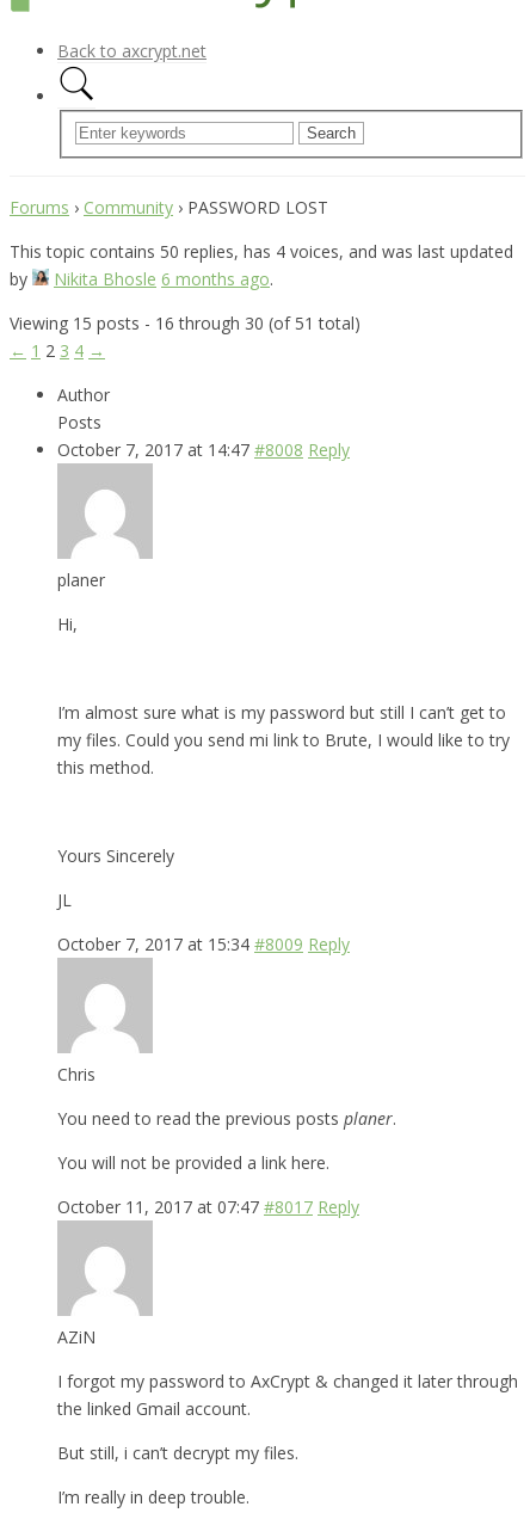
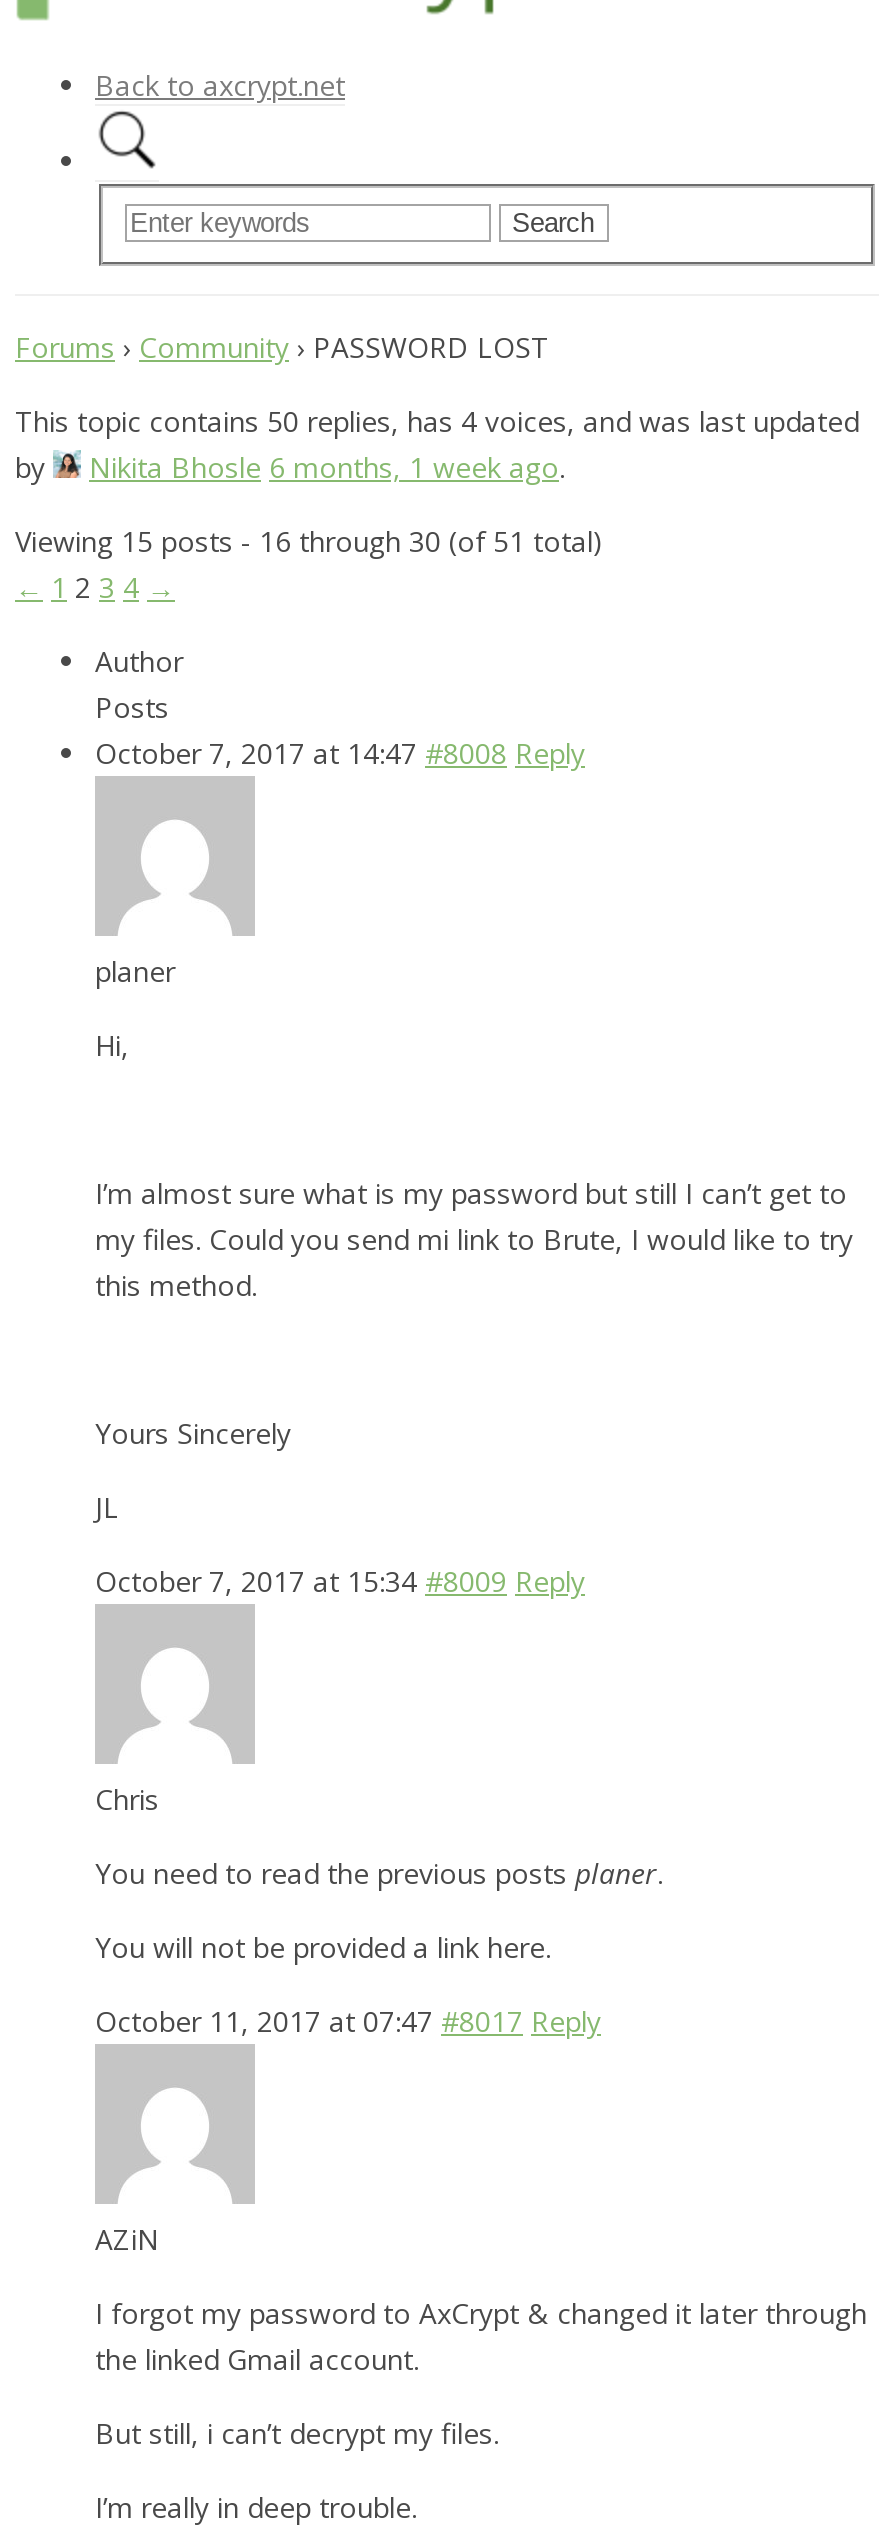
- Nikita Bhosle 6 months ago.
+ Nikita Bhosle 6 months, 1 week ago.
